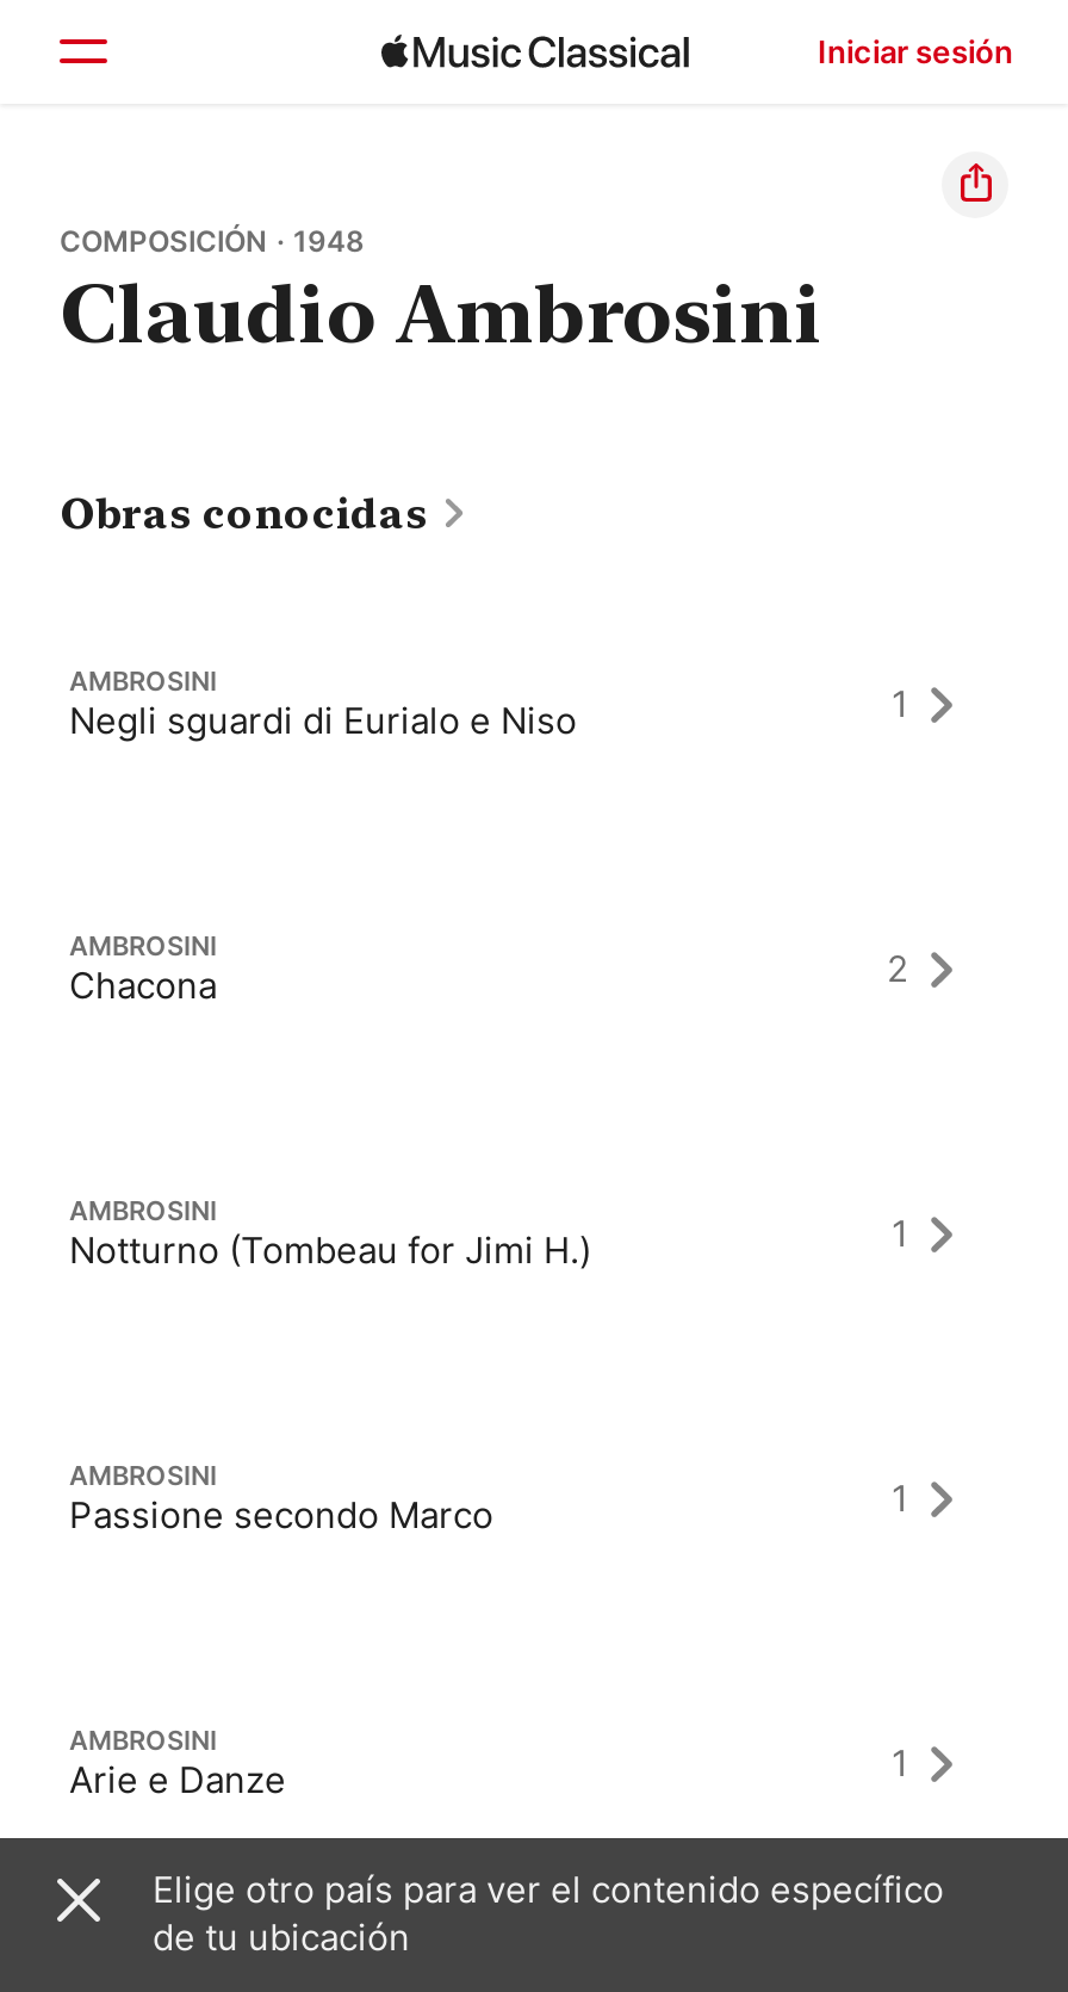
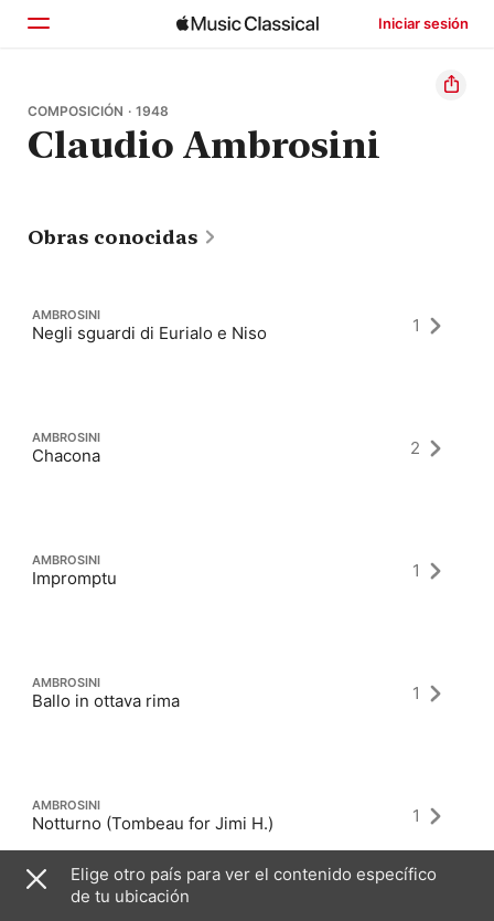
moved down: Notturno (Tombeau for Jimi H.)

+ Impromptu

- Passione secondo Marco
+ Ballo in ottava rima

- Arie e Danze
